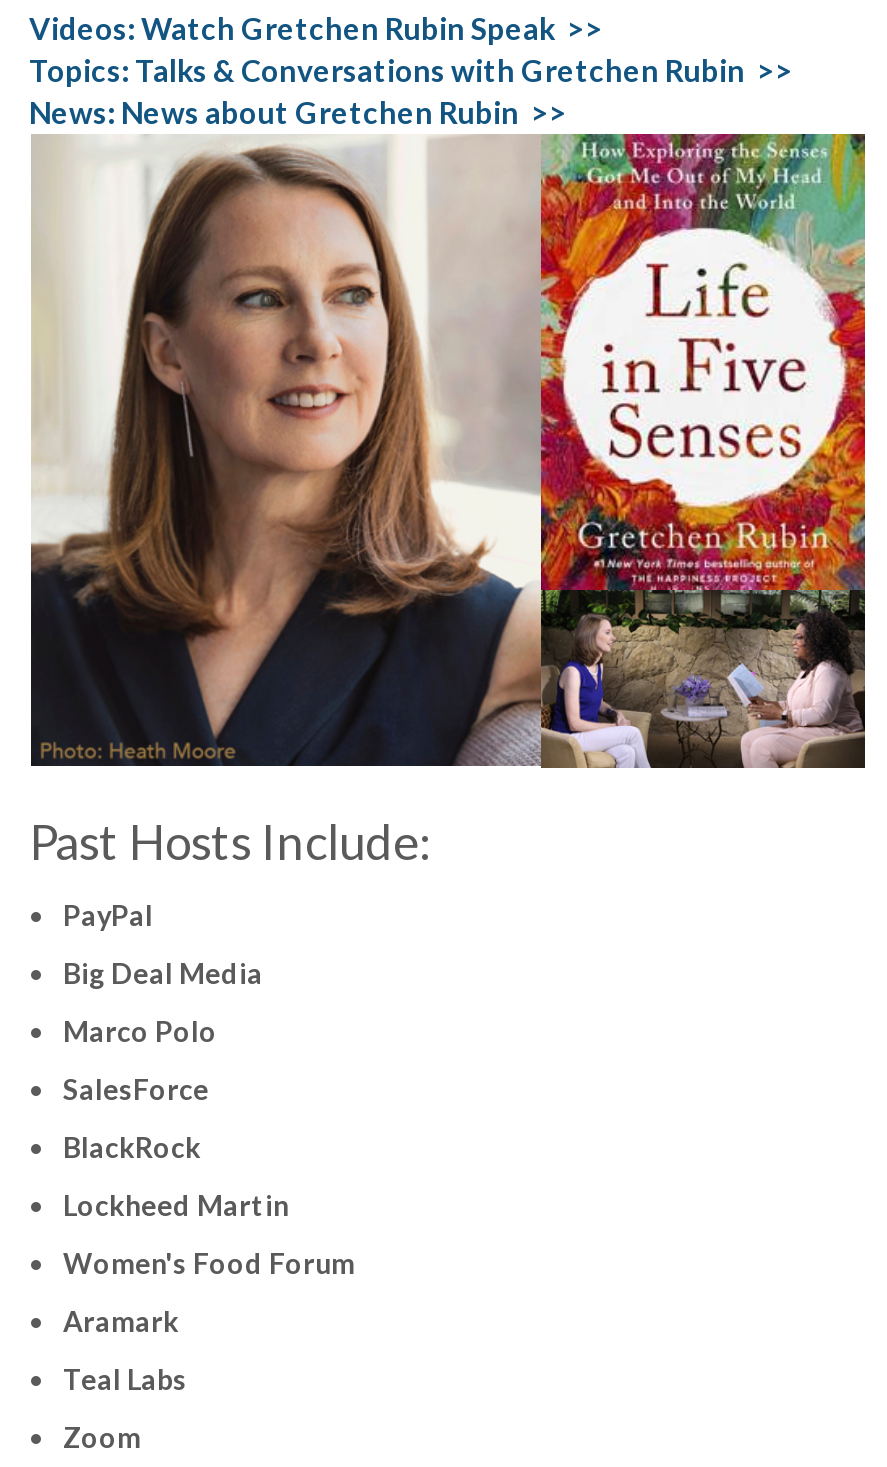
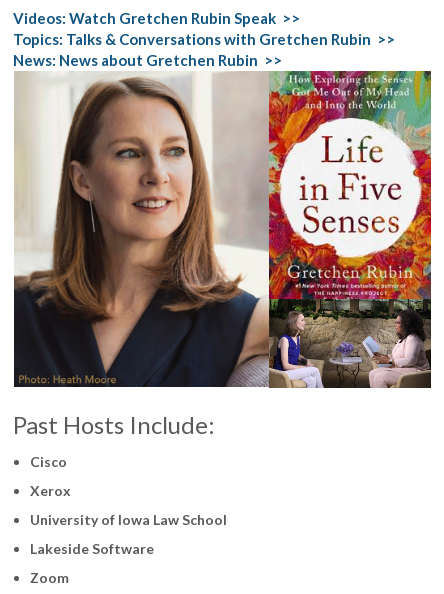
- PayPal
- Big Deal Media
- Marco Polo
- SalesForce
- BlackRock
- Lockheed Martin
- Women's Food Forum
- Aramark
- Teal Labs
+ Cisco
+ Xerox
+ University of Iowa Law School
+ Lakeside Software
